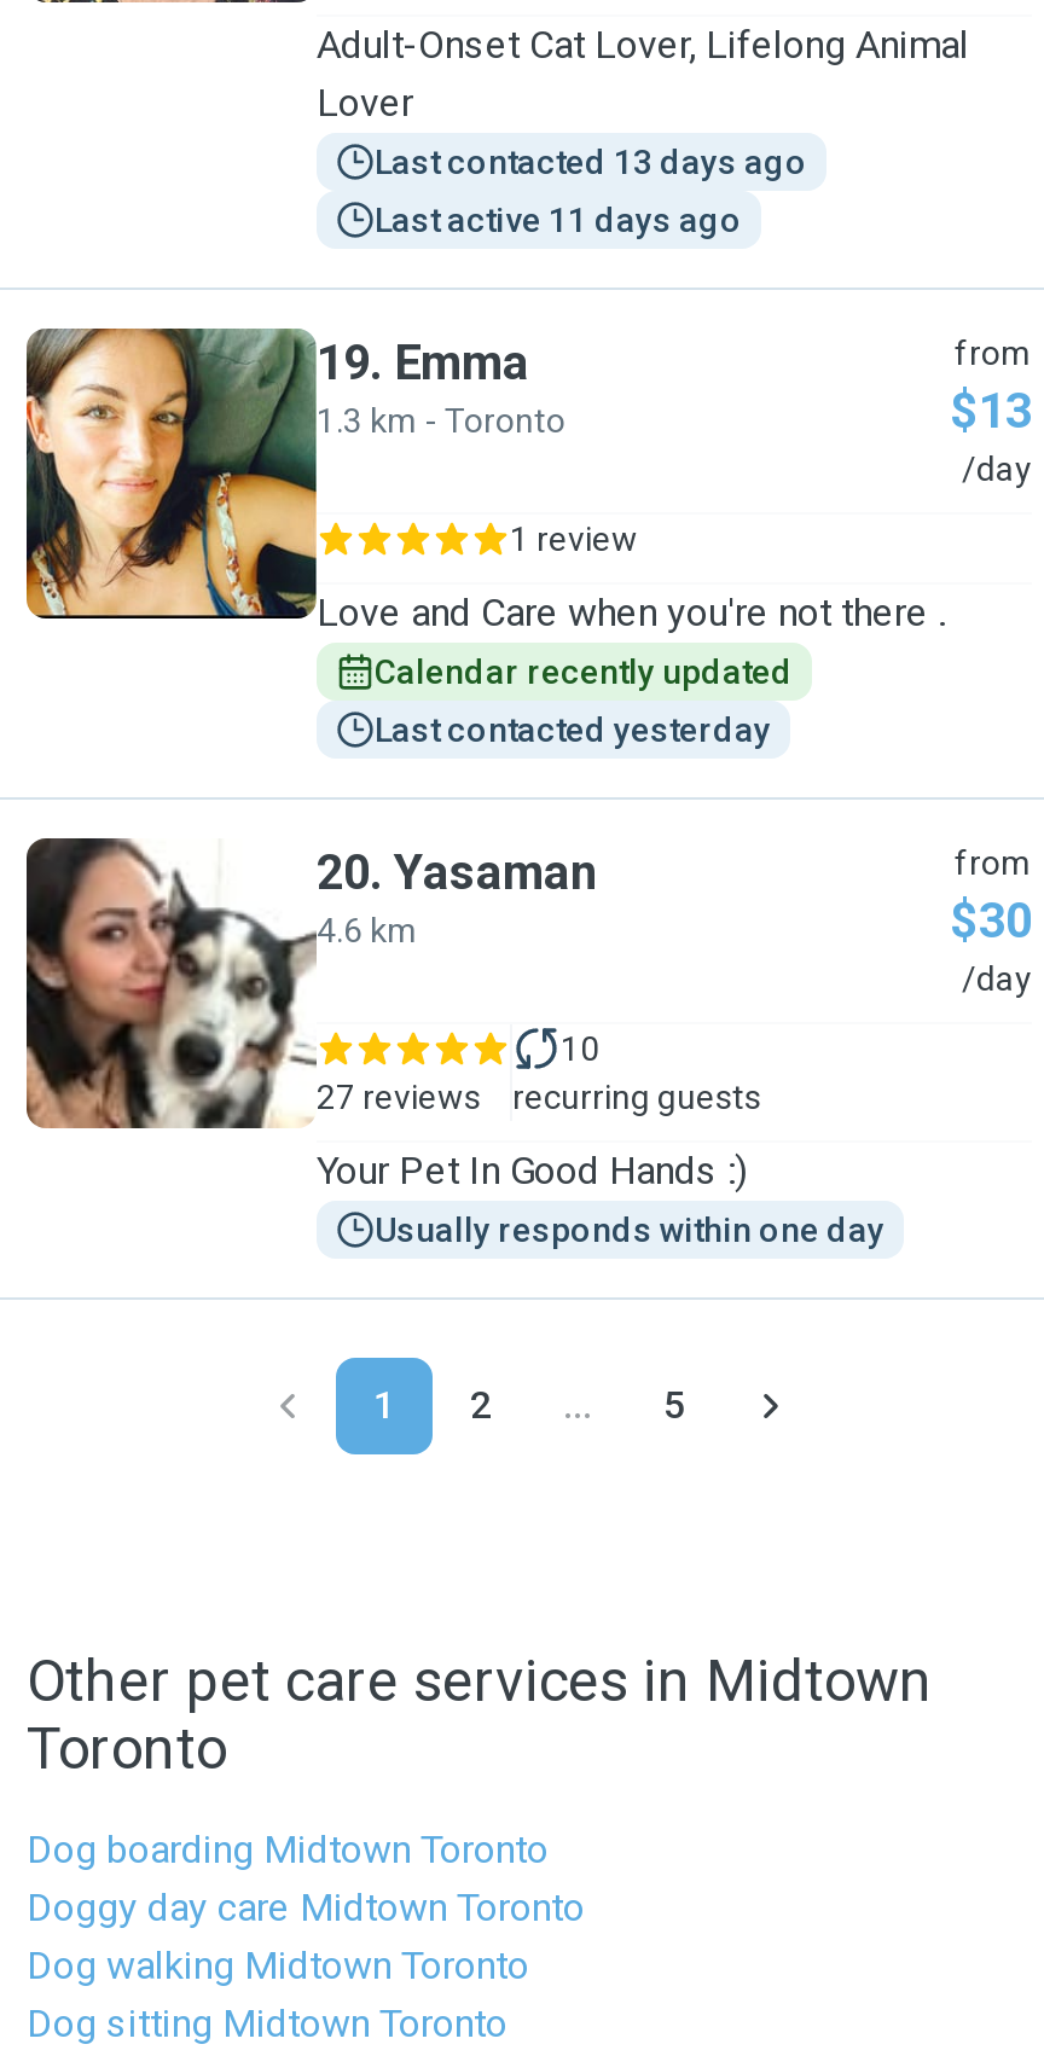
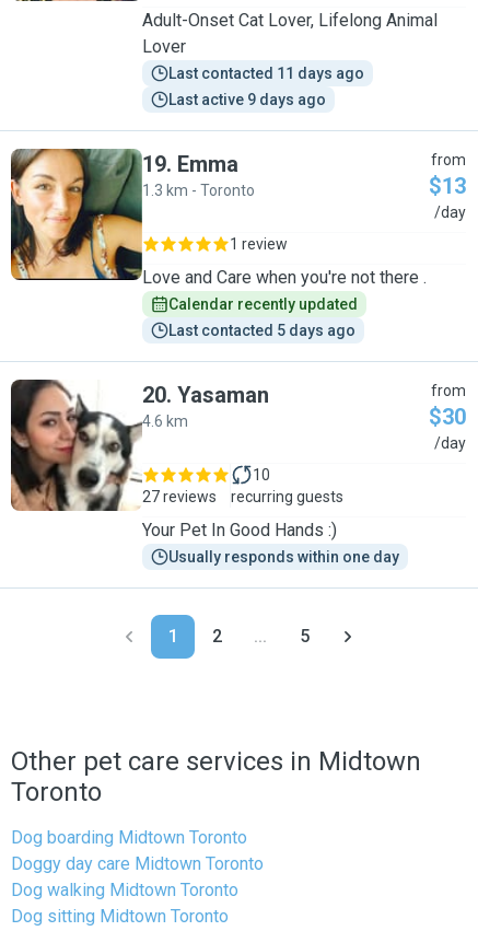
- Last contacted 13 days ago
+ Last contacted 11 days ago

- Last active 11 days ago
+ Last active 9 days ago

- Last contacted yesterday
+ Last contacted 5 days ago
